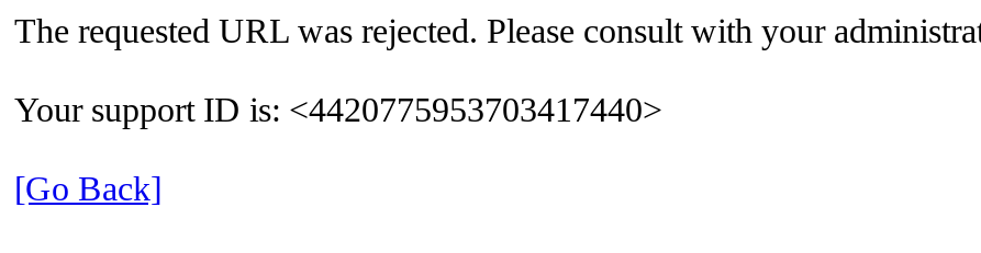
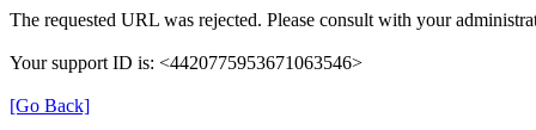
- Your support ID is: <4420775953703417440>
+ Your support ID is: <4420775953671063546>
